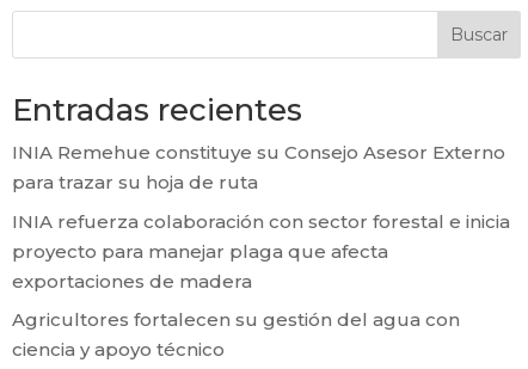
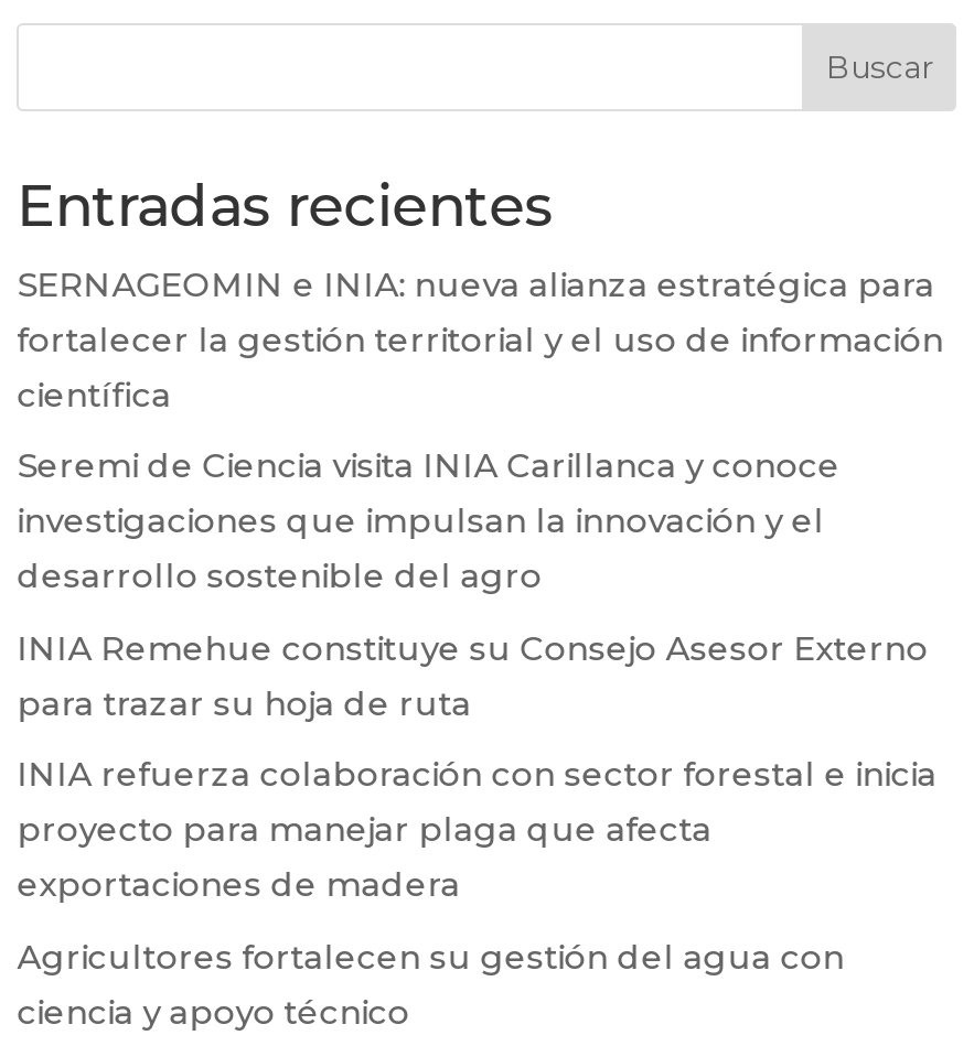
+ SERNAGEOMIN e INIA: nueva alianza estratégica para
+ fortalecer la gestión territorial y el uso de información
+ científica
+ Seremi de Ciencia visita INIA Carillanca y conoce
+ investigaciones que impulsan la innovación y el
+ desarrollo sostenible del agro
